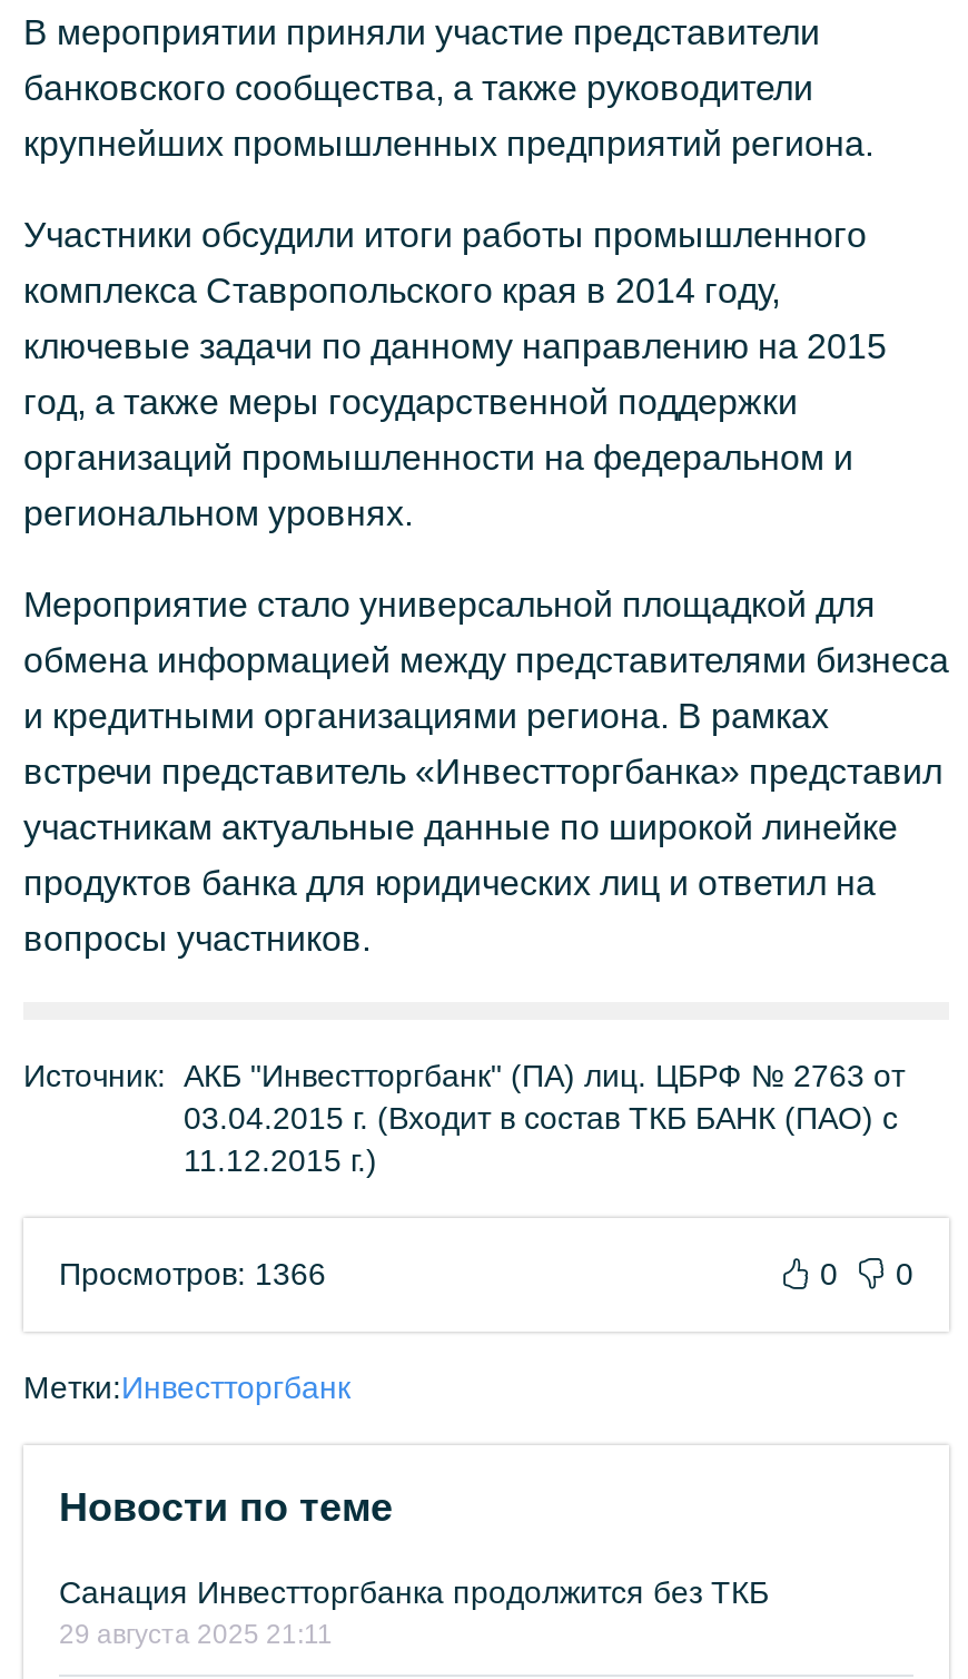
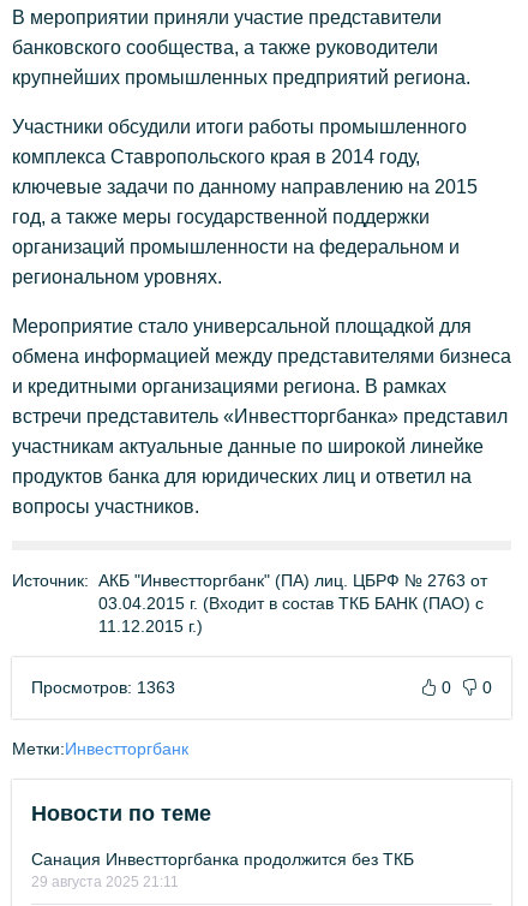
- Просмотров: 1366
+ Просмотров: 1363
